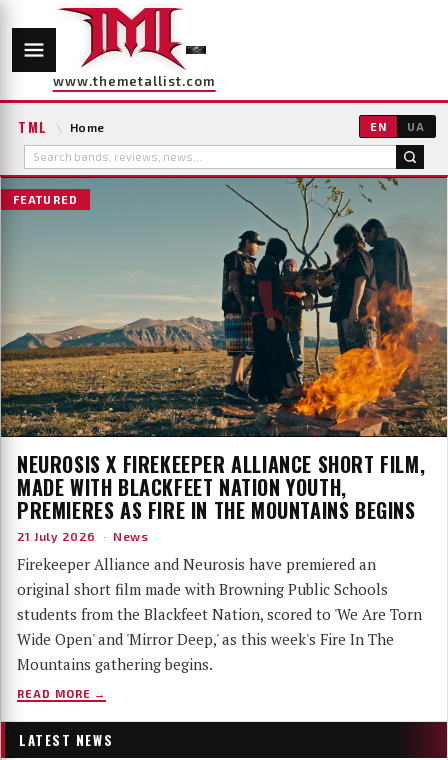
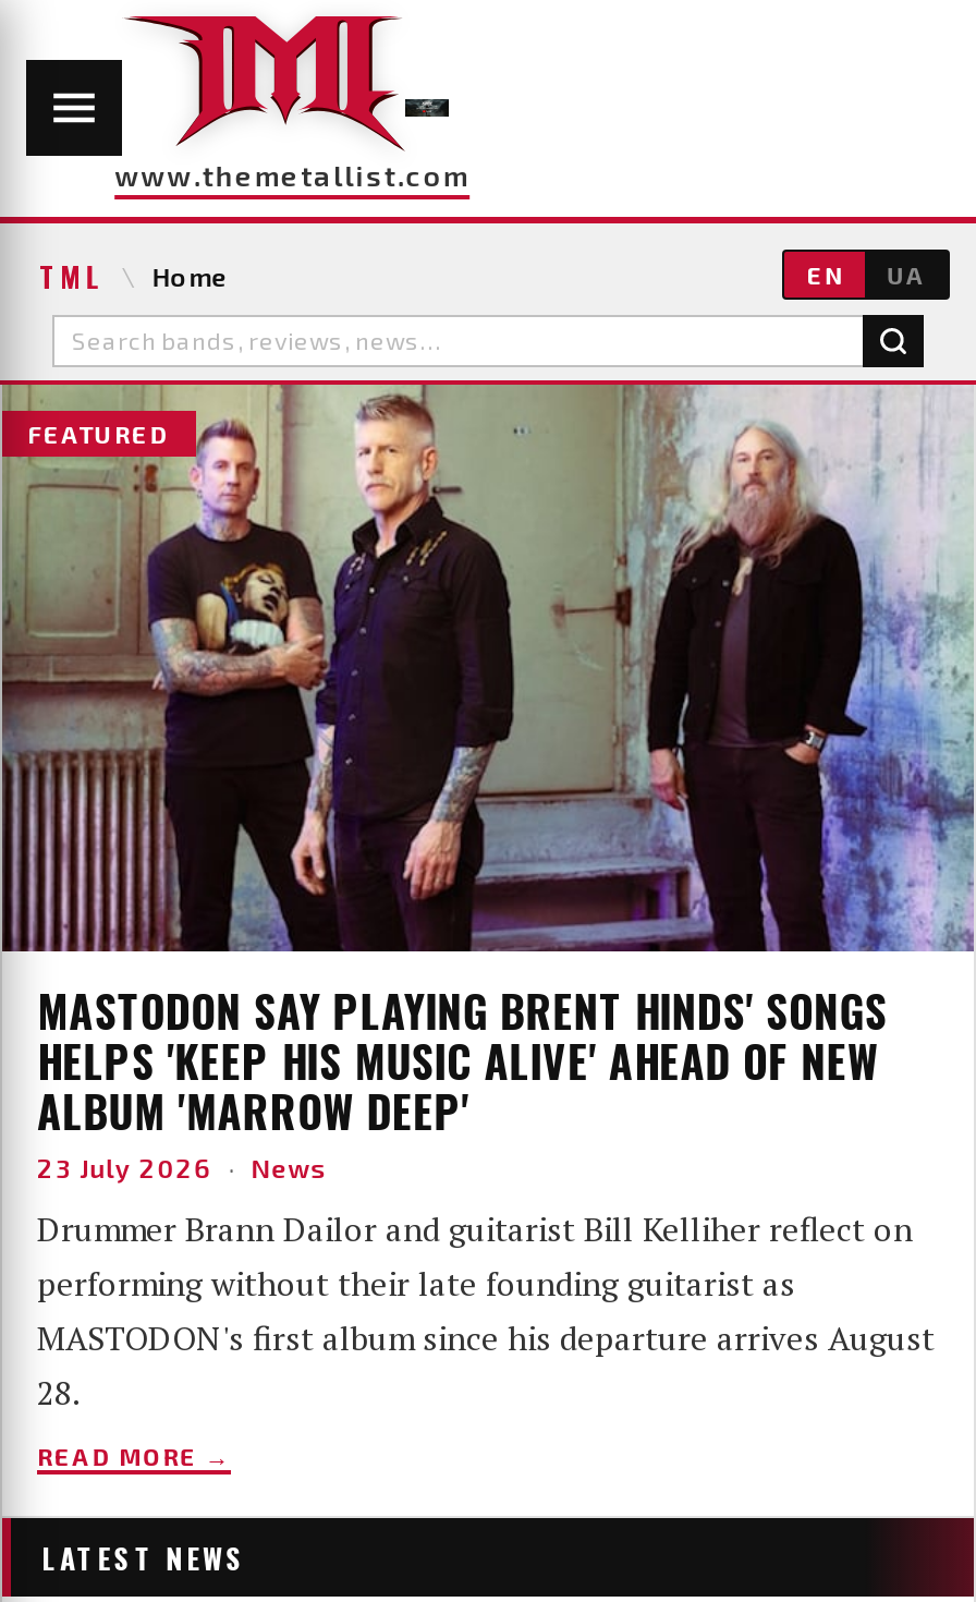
- [image]
- NEUROSIS X FIREKEEPER ALLIANCE SHORT FILM,
- MADE WITH BLACKFEET NATION YOUTH,
- PREMIERES AS FIRE IN THE MOUNTAINS BEGINS
- 21 July 2026 · News
+ [image]
+ MASTODON SAY PLAYING BRENT HINDS' SONGS
+ HELPS 'KEEP HIS MUSIC ALIVE' AHEAD OF NEW
+ ALBUM 'MARROW DEEP'
+ 23 July 2026 · News

- Firekeeper Alliance and Neurosis have premiered an
- original short film made with Browning Public Schools
- students from the Blackfeet Nation, scored to 'We Are Torn
- Wide Open' and 'Mirror Deep,' as this week's Fire In The
- Mountains gathering begins.
+ Drummer Brann Dailor and guitarist Bill Kelliher reflect on
+ performing without their late founding guitarist as
+ MASTODON's first album since his departure arrives August
+ 28.
